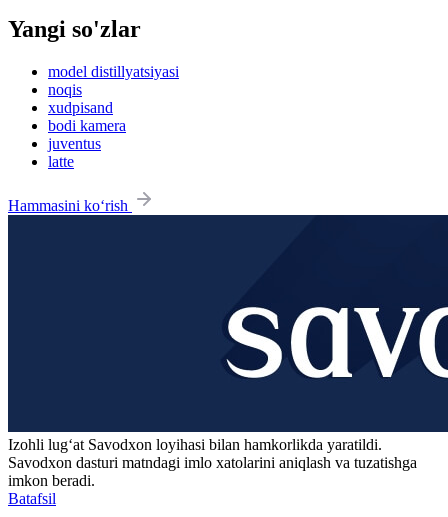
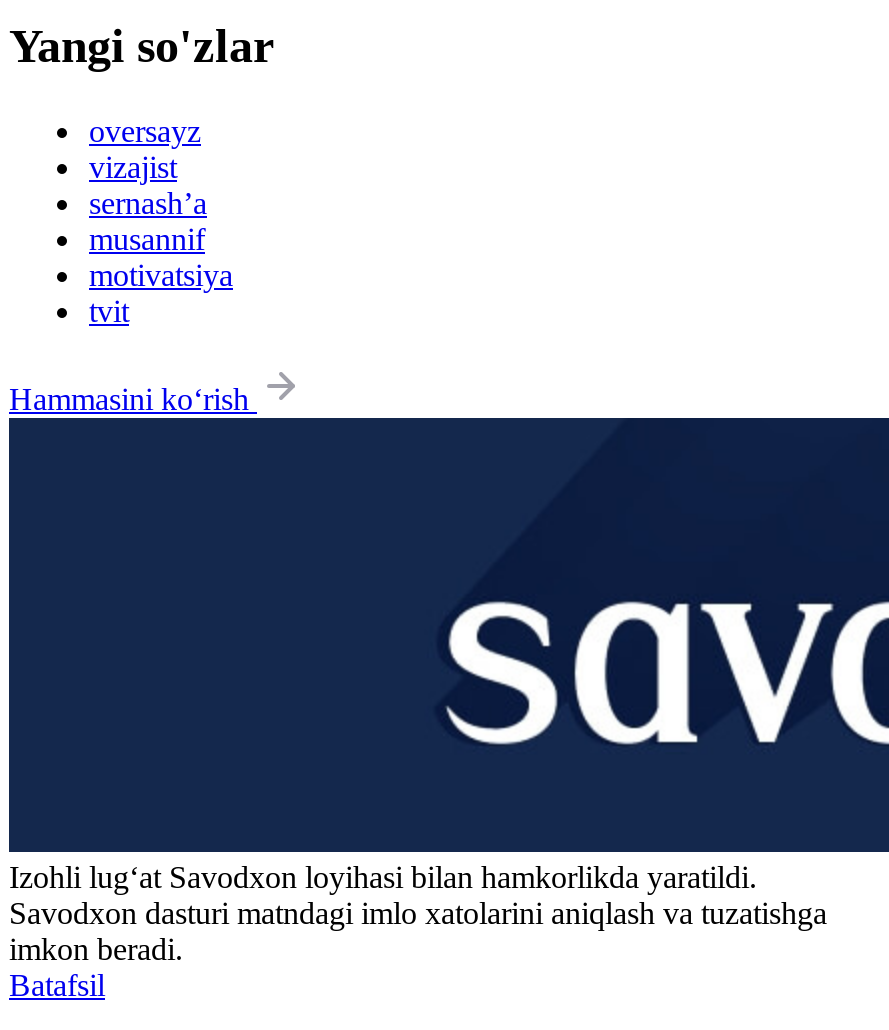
- model distillyatsiyasi
- noqis
- xudpisand
- bodi kamera
- juventus
- latte
+ oversayz
+ vizajist
+ sernash’a
+ musannif
+ motivatsiya
+ tvit
